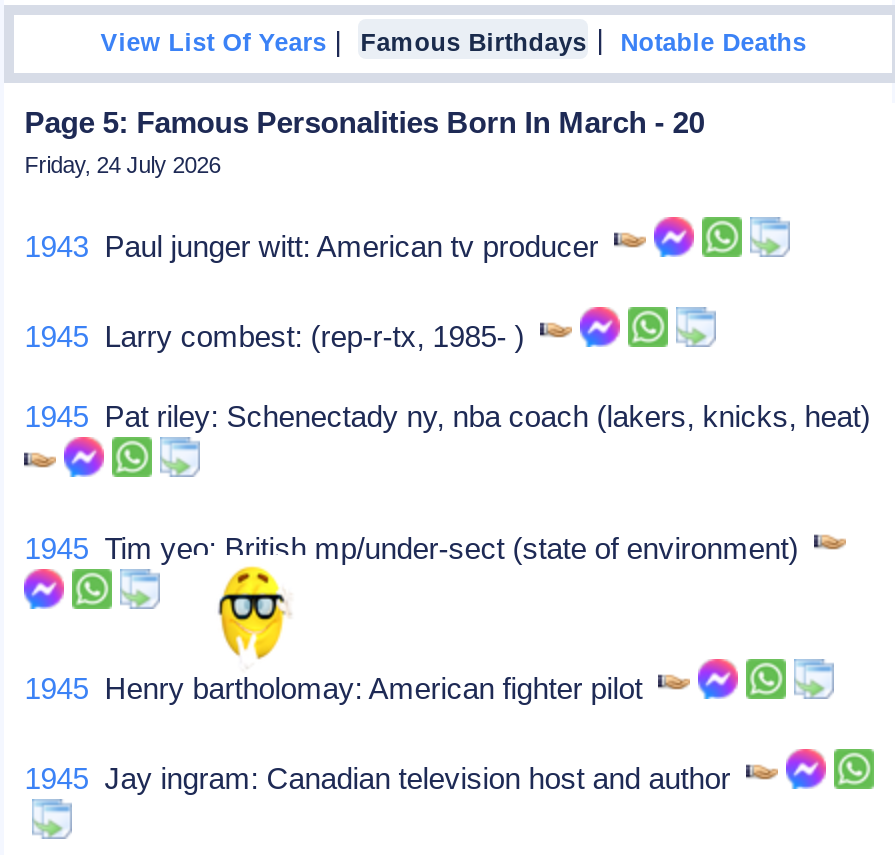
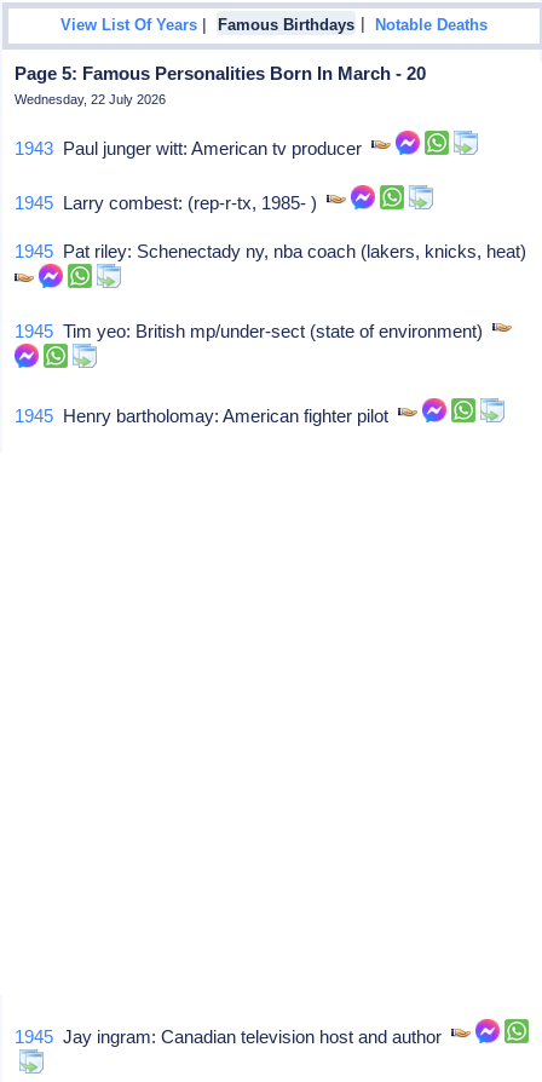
- Friday, 24 July 2026
+ Wednesday, 22 July 2026

- [image]
